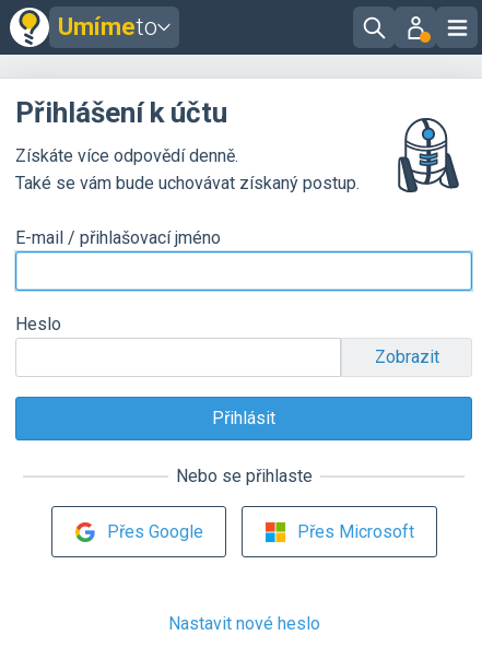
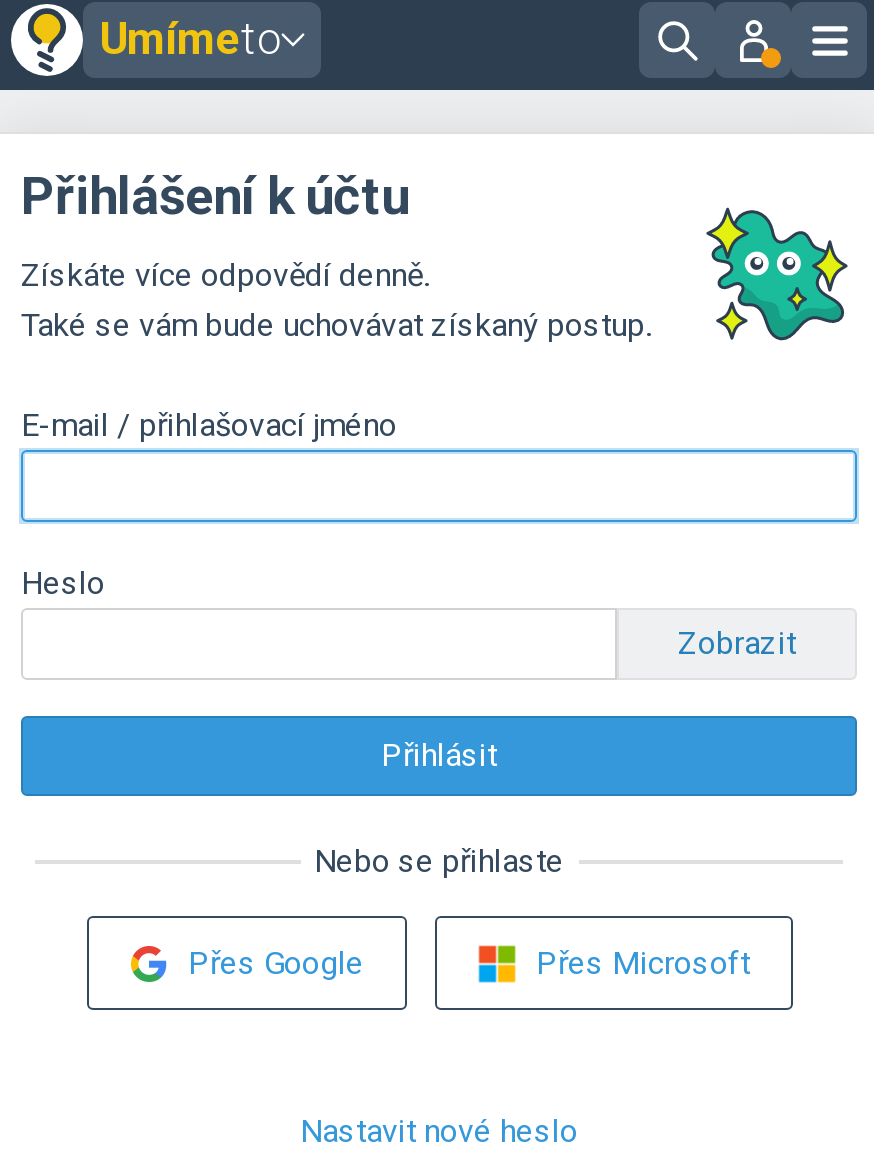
- [image]
+ [image]
